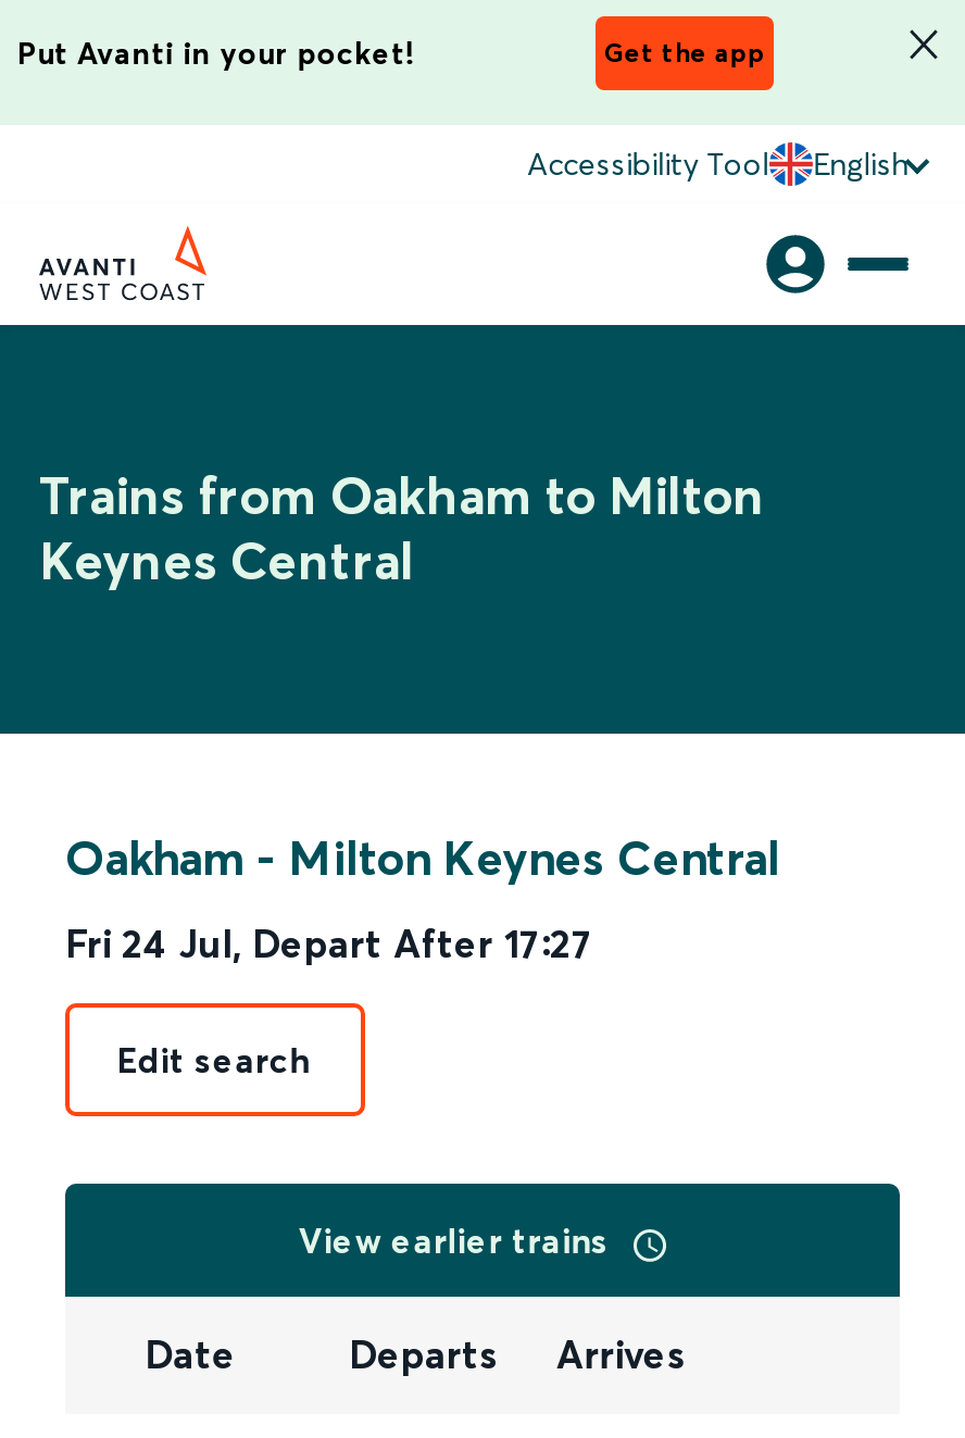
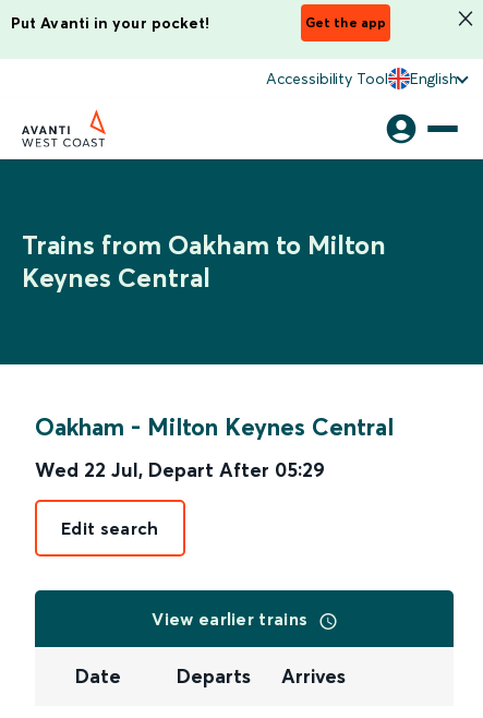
- Fri 24 Jul, Depart After 17:27
+ Wed 22 Jul, Depart After 05:29
